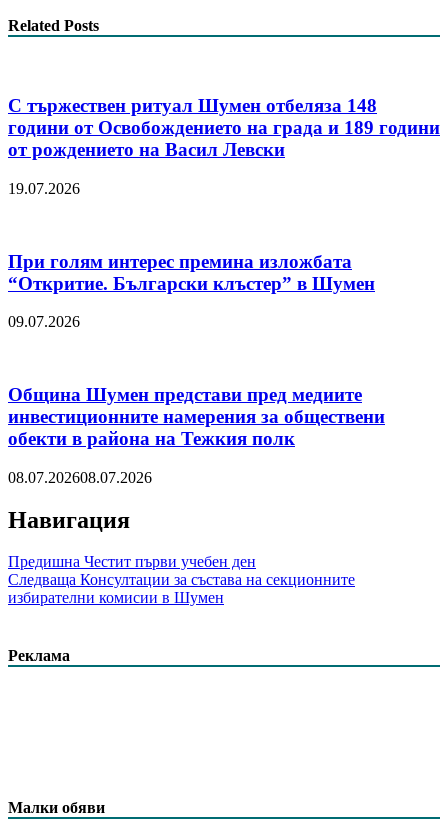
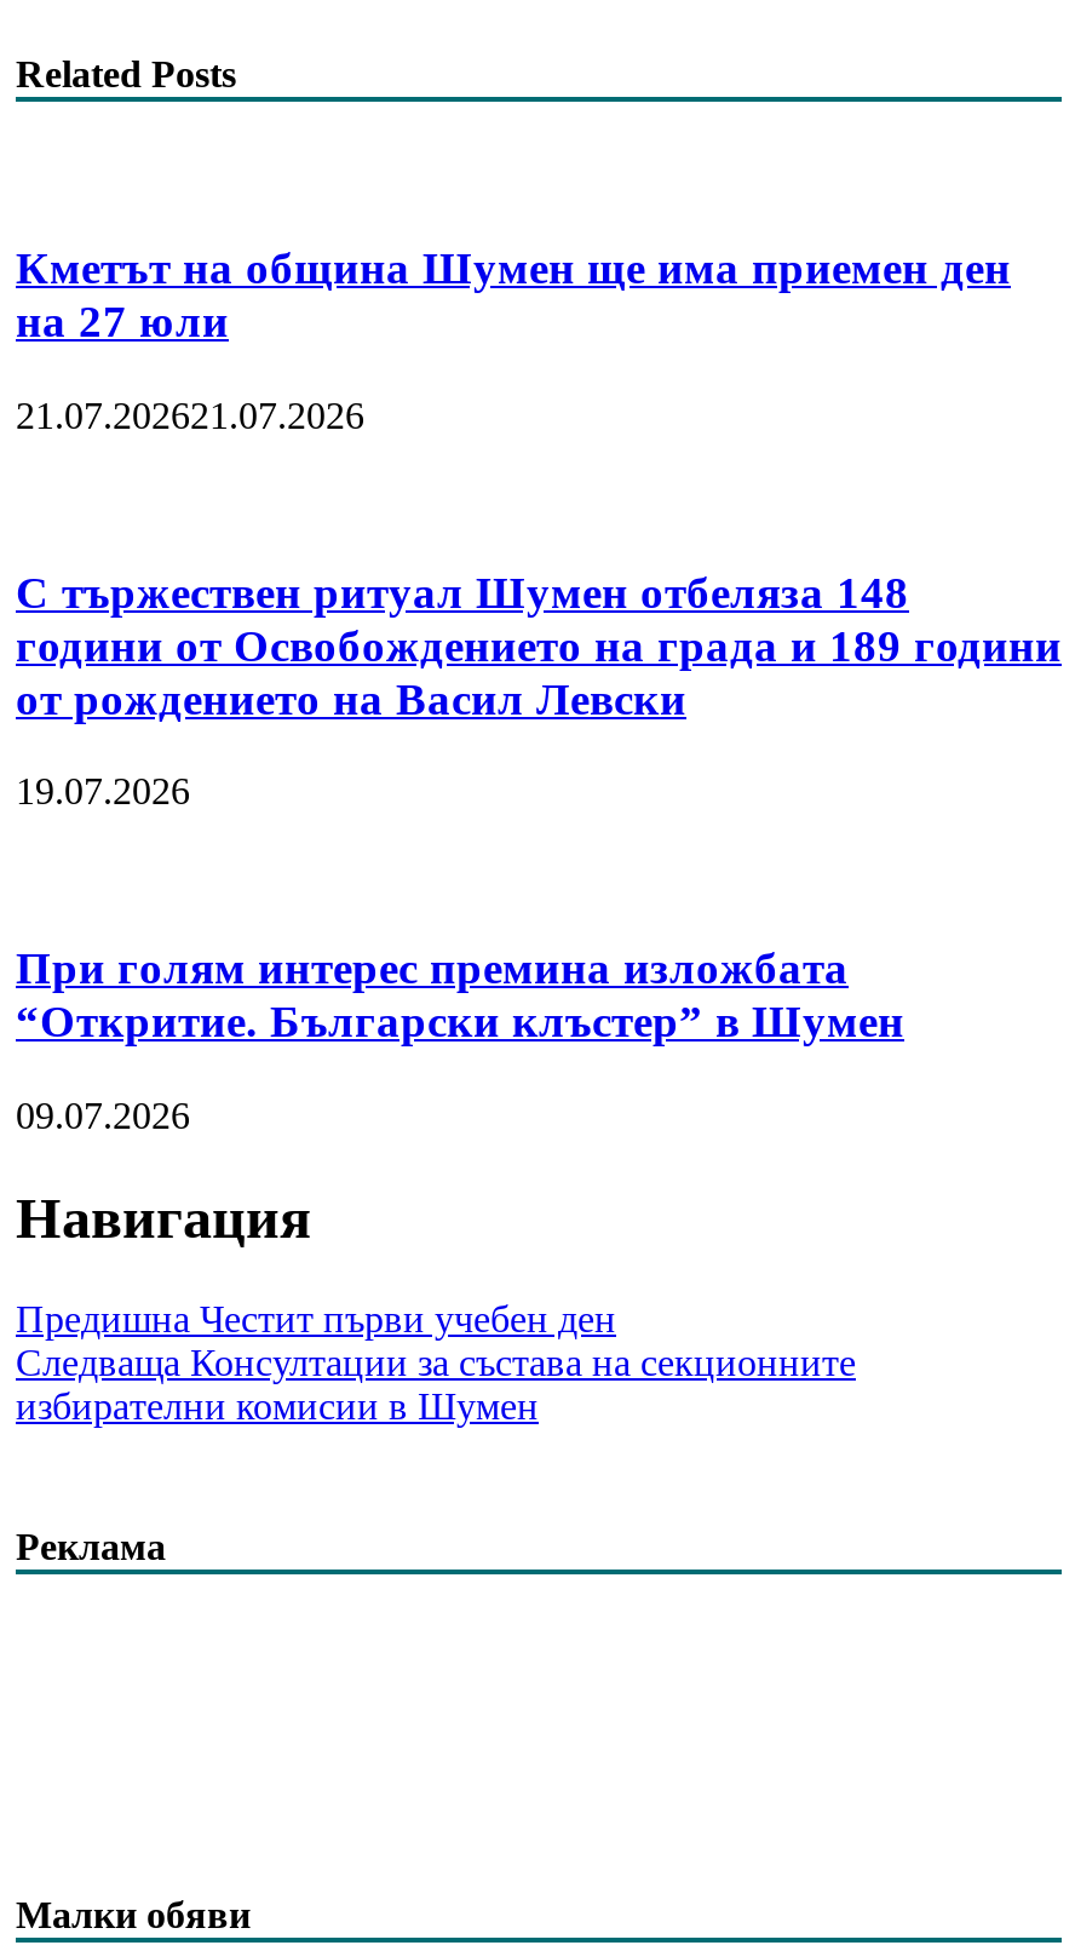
+ Кметът на община Шумен ще има приемен ден
+ на 27 юли
+ 21.07.202621.07.2026

moved down: С тържествен ритуал Шумен отбеляза 148 | години от Освобождението на града и 189 години | от рождението на Васил Левски | 19.07.2026 | При голям интерес премина изложбата | “Откритие. Български клъстер” в Шумен | 09.07.2026

- Община Шумен представи пред медиите
- инвестиционните намерения за обществени
- обекти в района на Тежкия полк
- 08.07.202608.07.2026
